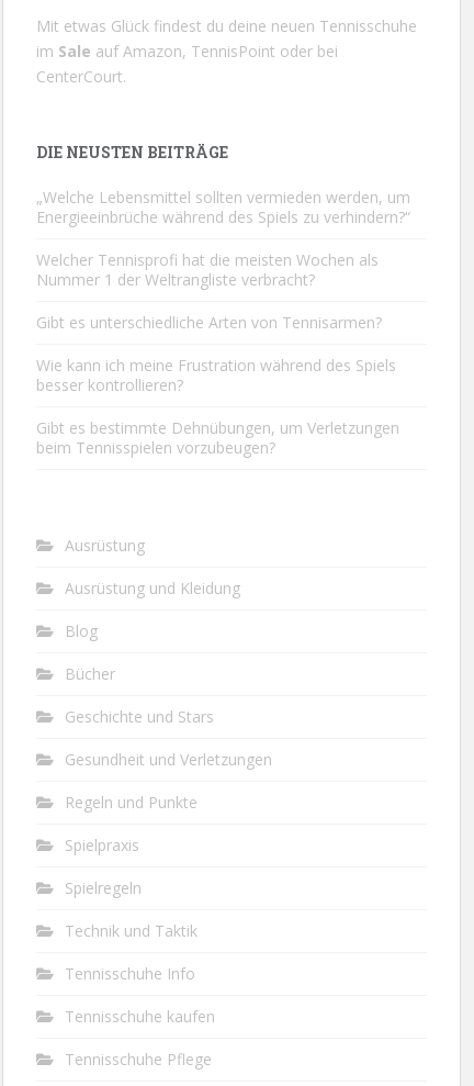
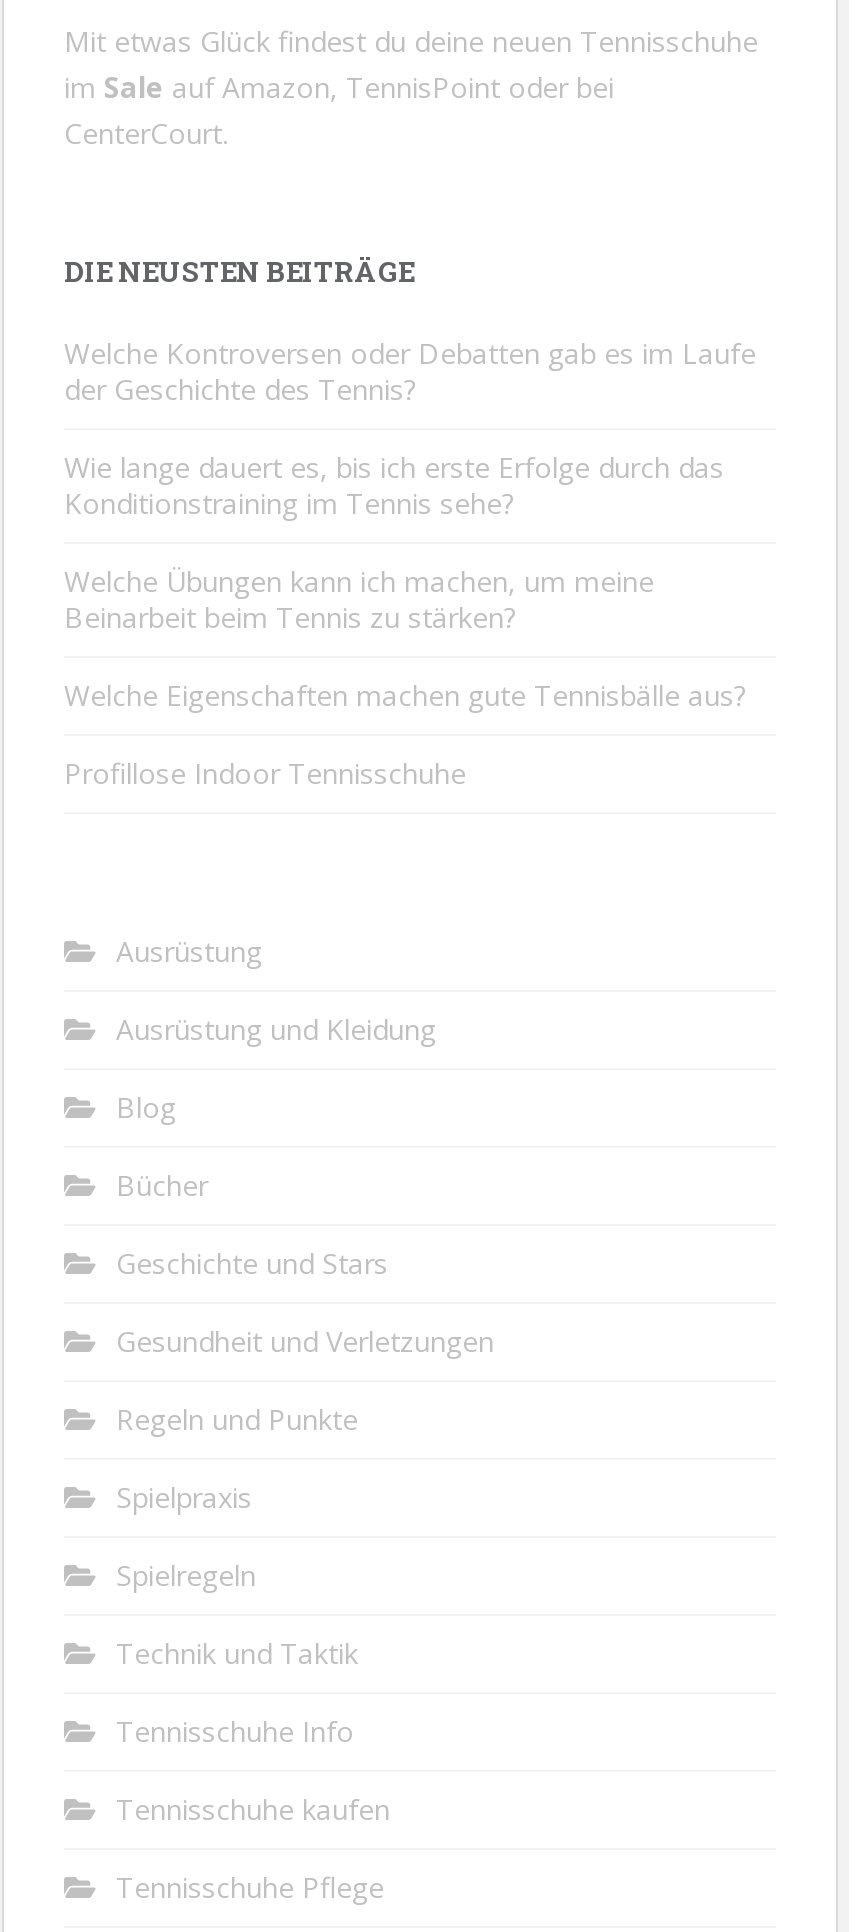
- „Welche Lebensmittel sollten vermieden werden, um
- Energieeinbrüche während des Spiels zu verhindern?“
+ Welche Kontroversen oder Debatten gab es im Laufe
+ der Geschichte des Tennis?

- Welcher Tennisprofi hat die meisten Wochen als
- Nummer 1 der Weltrangliste verbracht?
+ Wie lange dauert es, bis ich erste Erfolge durch das
+ Konditionstraining im Tennis sehe?

- Gibt es unterschiedliche Arten von Tennisarmen?
+ Welche Übungen kann ich machen, um meine
+ Beinarbeit beim Tennis zu stärken?

- Wie kann ich meine Frustration während des Spiels
- besser kontrollieren?
+ Welche Eigenschaften machen gute Tennisbälle aus?

- Gibt es bestimmte Dehnübungen, um Verletzungen
- beim Tennisspielen vorzubeugen?
+ Profillose Indoor Tennisschuhe
